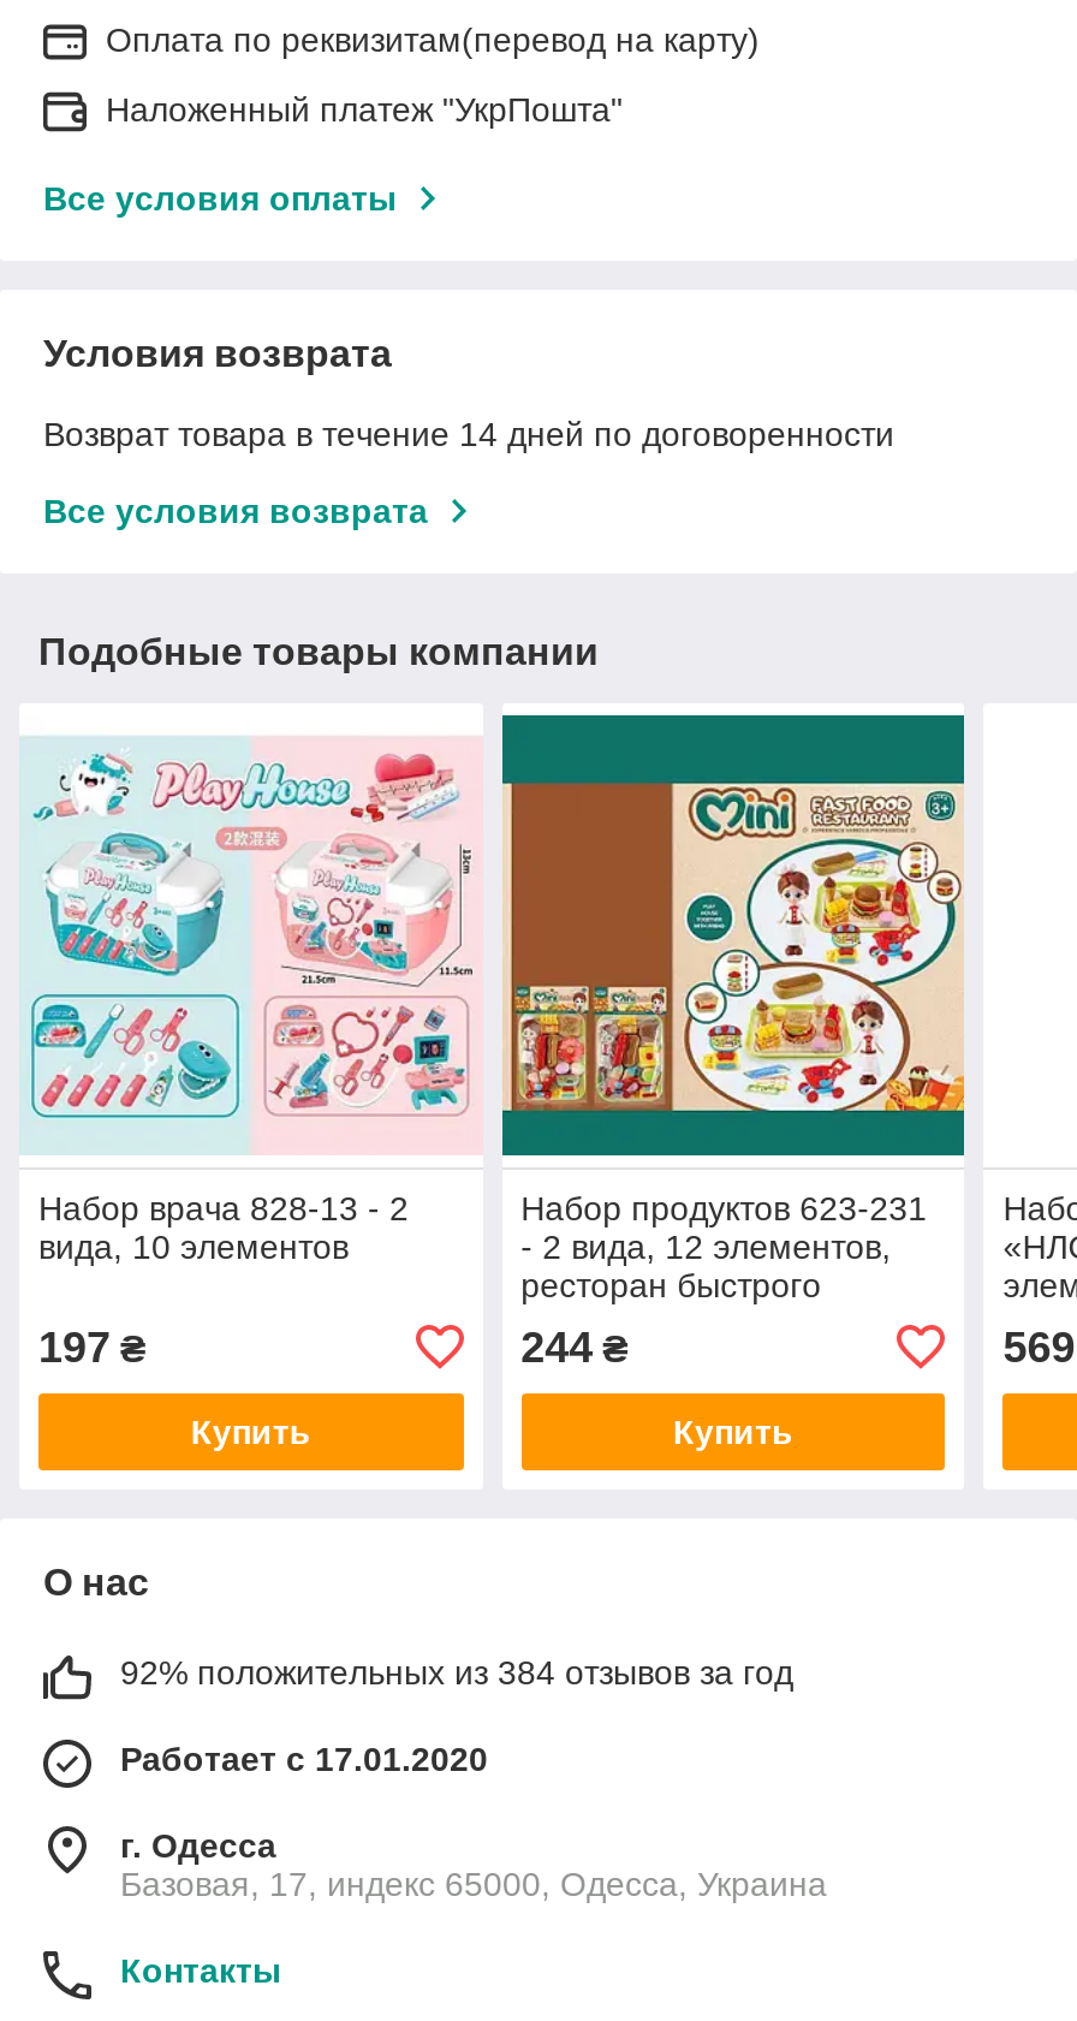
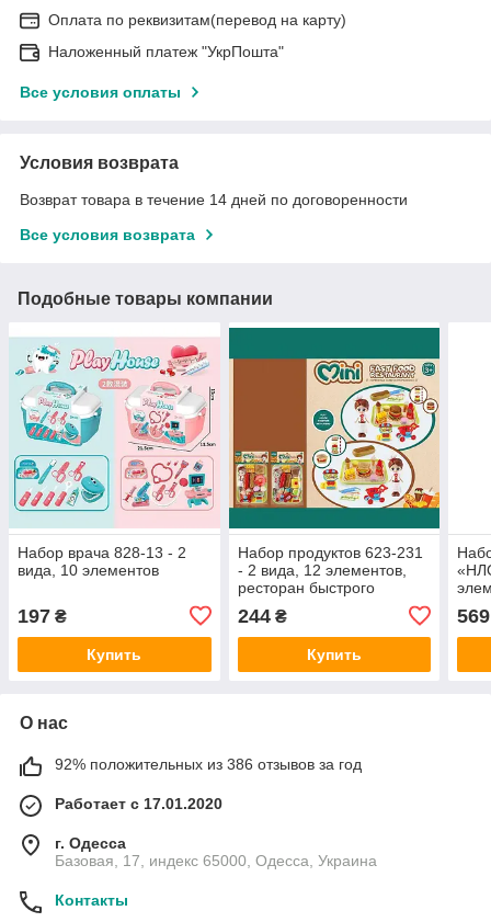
- 92% положительных из 384 отзывов за год
+ 92% положительных из 386 отзывов за год
